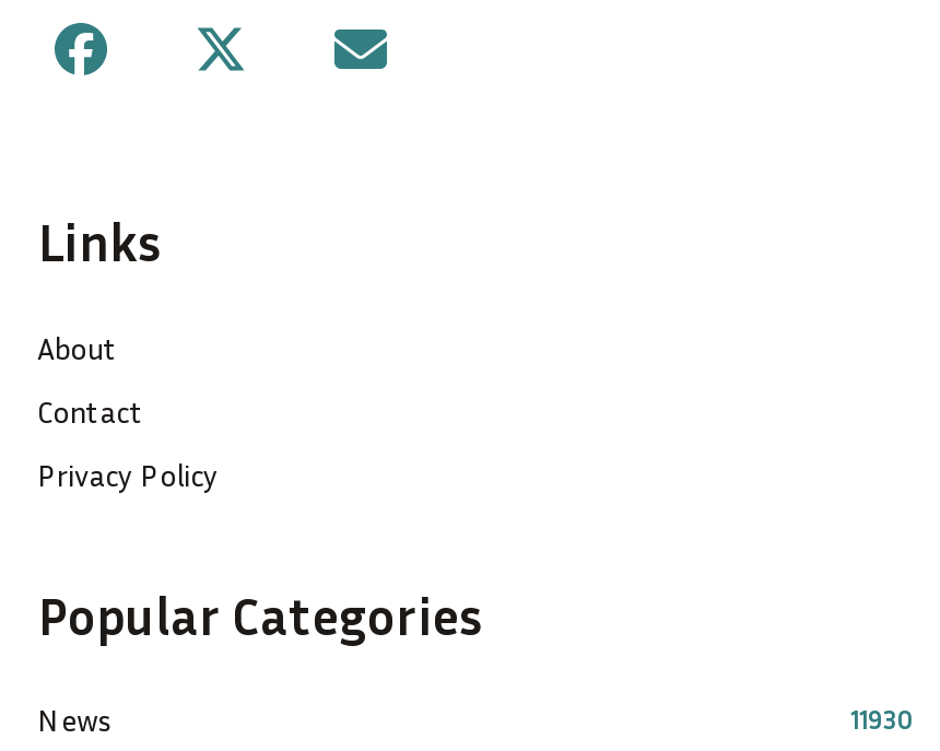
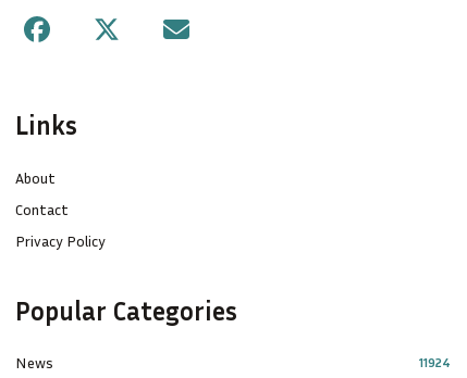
- 11930
+ 11924
